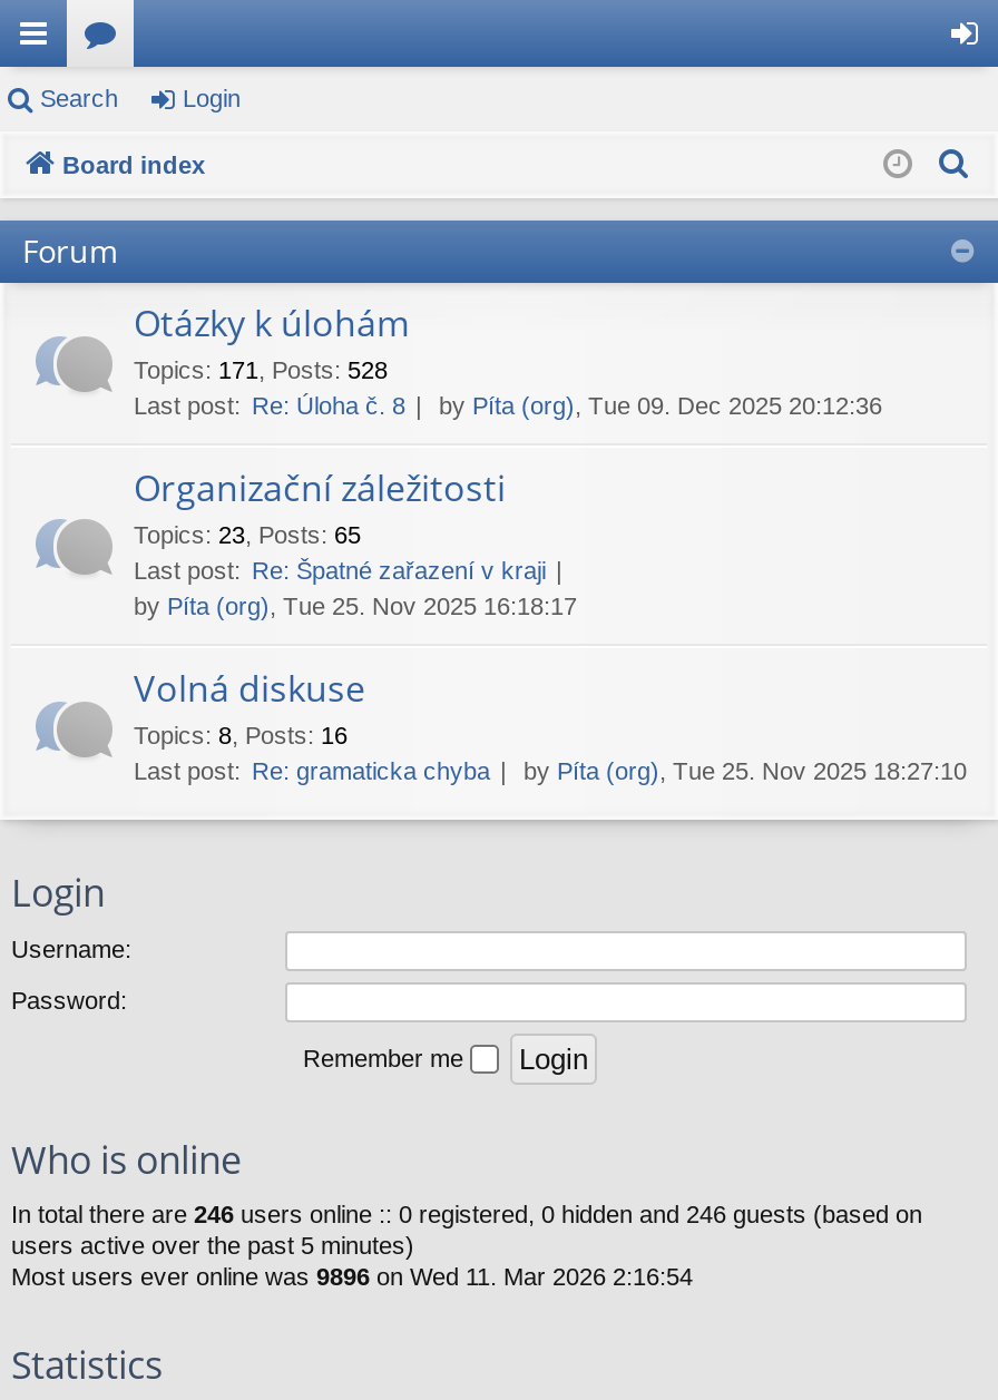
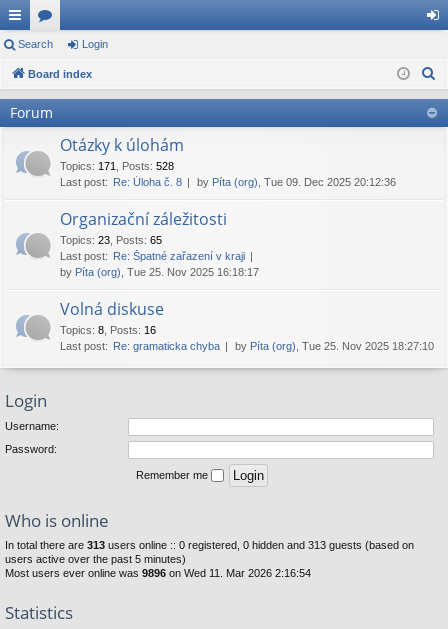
- In total there are 246 users online :: 0 registered, 0 hidden and 246 guests (based on
+ In total there are 313 users online :: 0 registered, 0 hidden and 313 guests (based on
